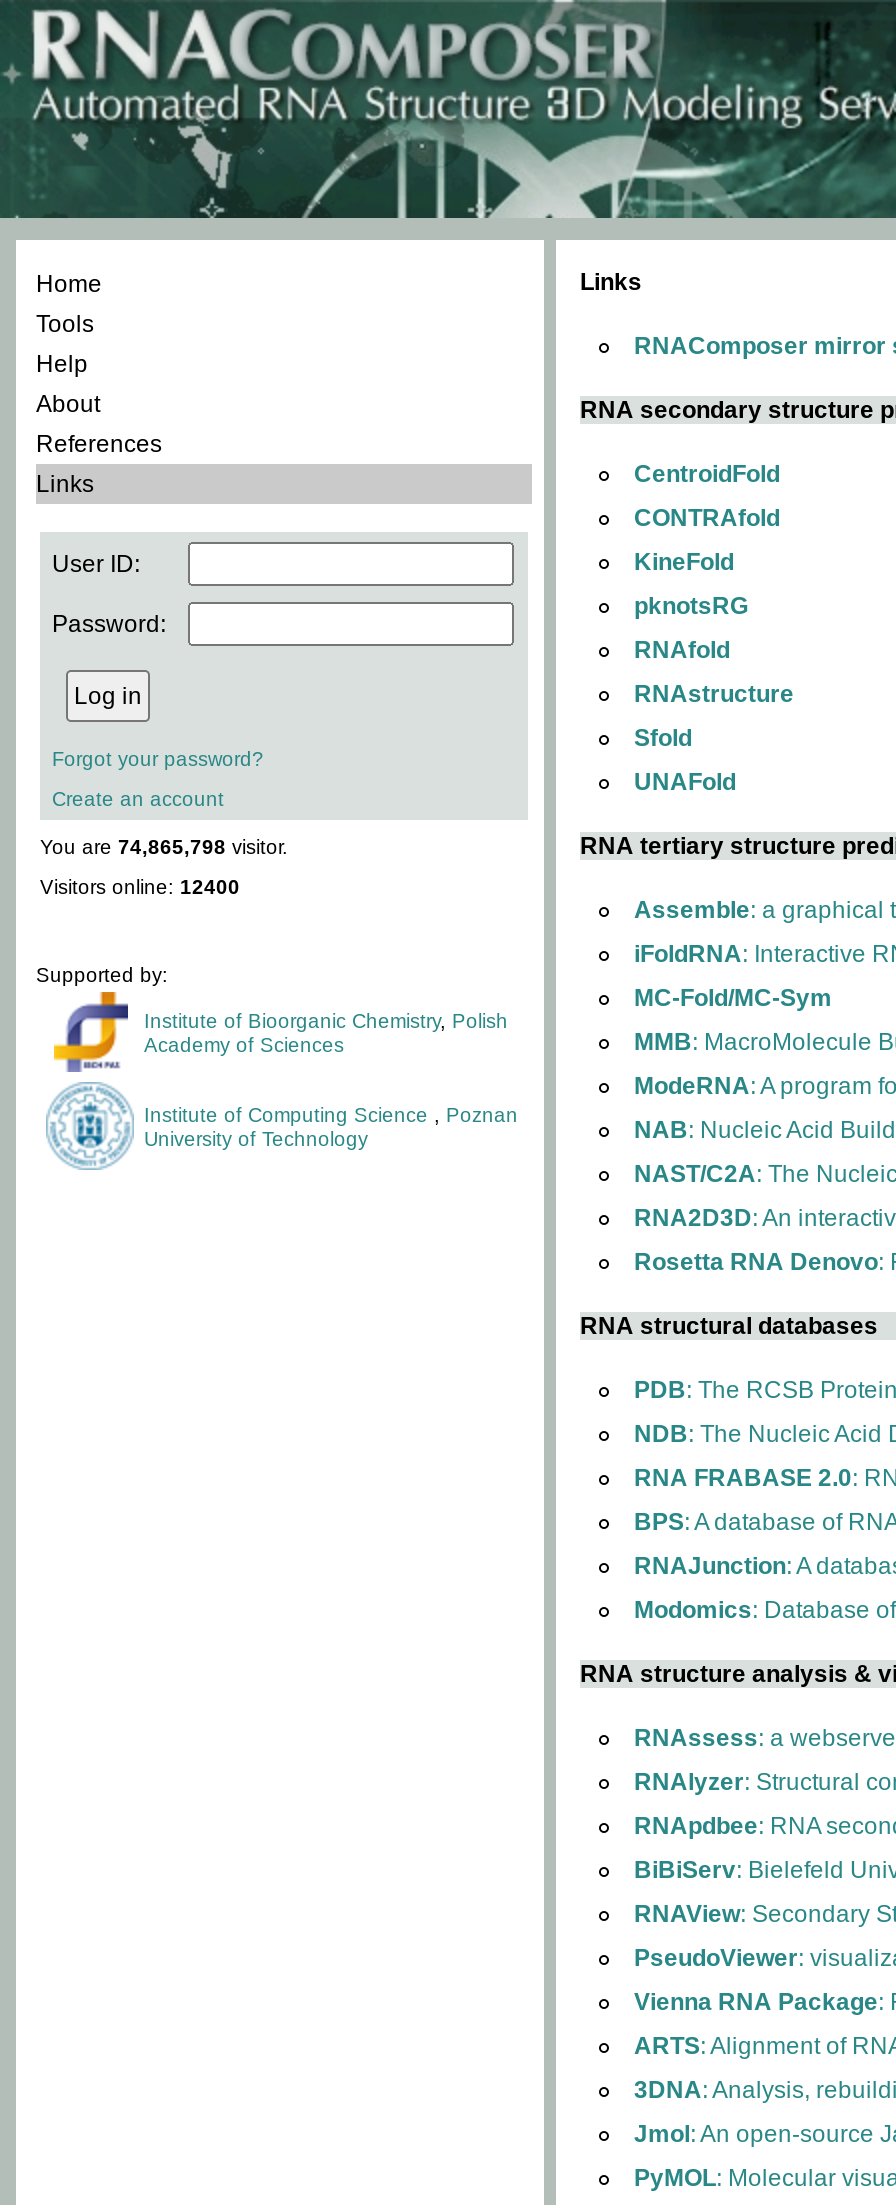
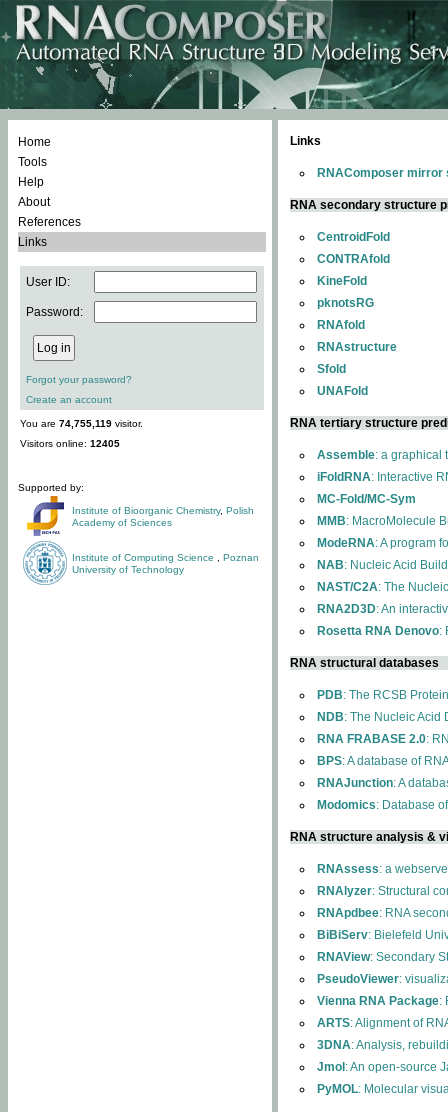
- You are 74,865,798 visitor.
+ You are 74,755,119 visitor.

- Visitors online: 12400
+ Visitors online: 12405
